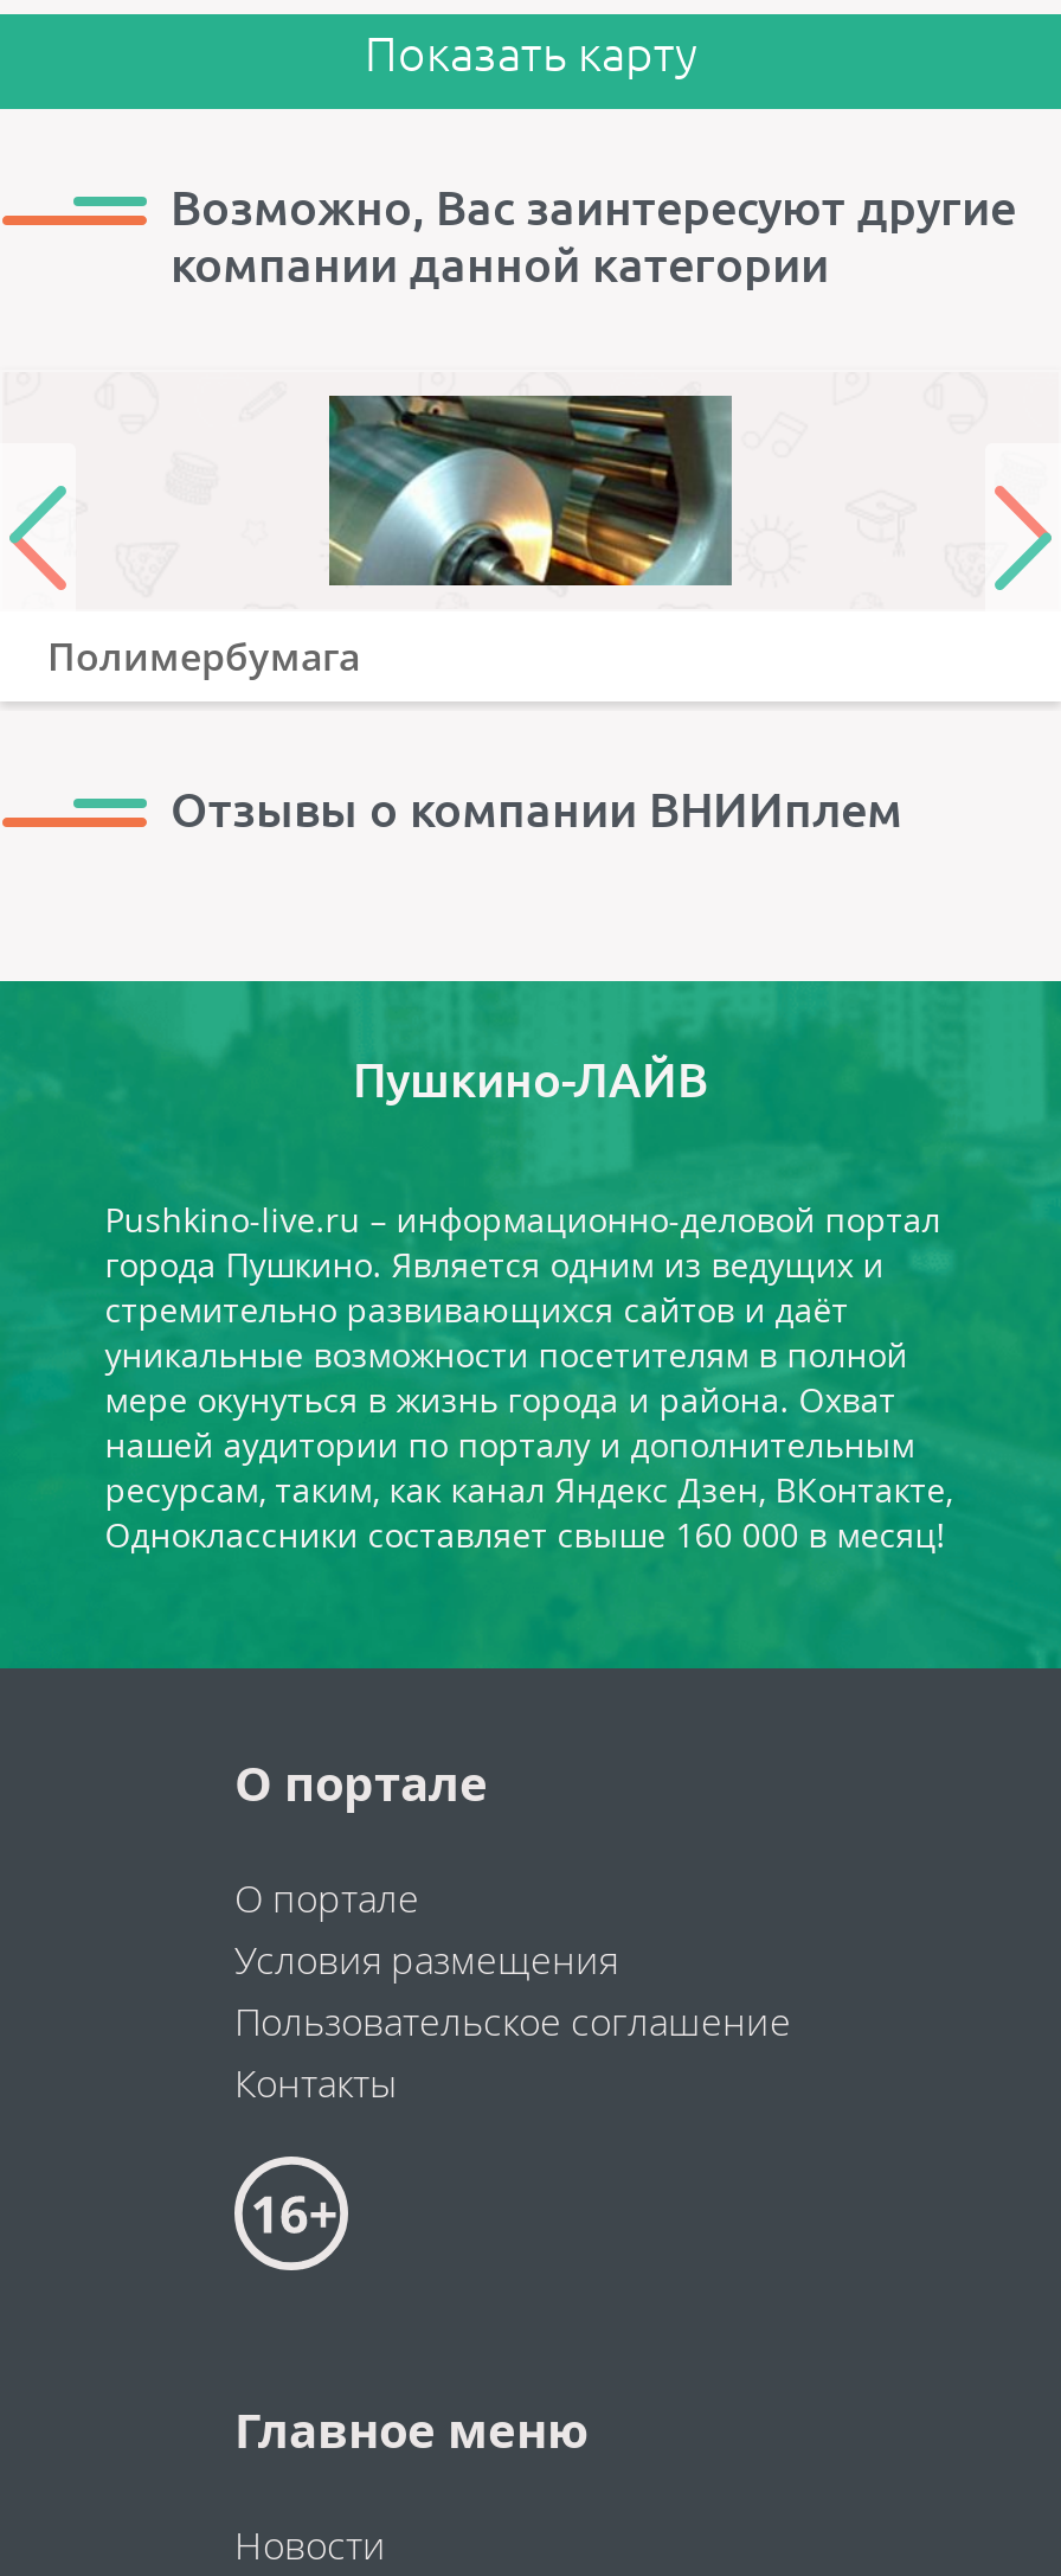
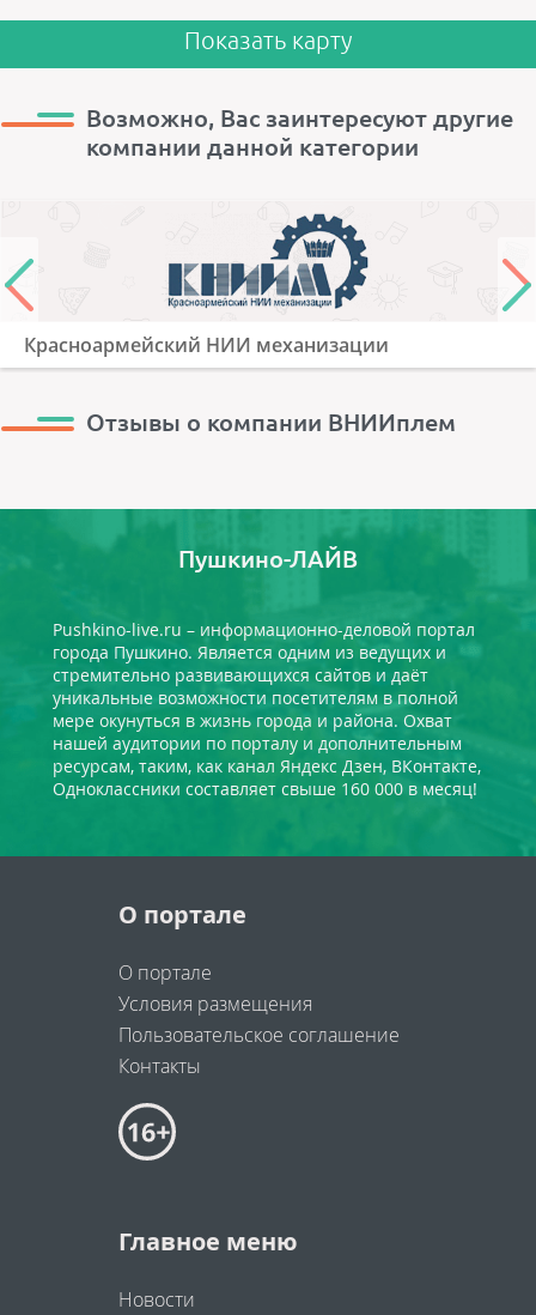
- [image]
- Полимербумага
+ [image]
+ Красноармейский НИИ механизации
